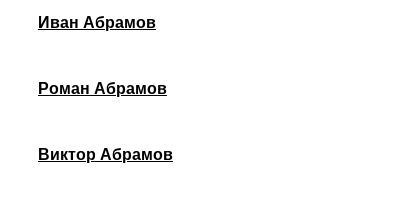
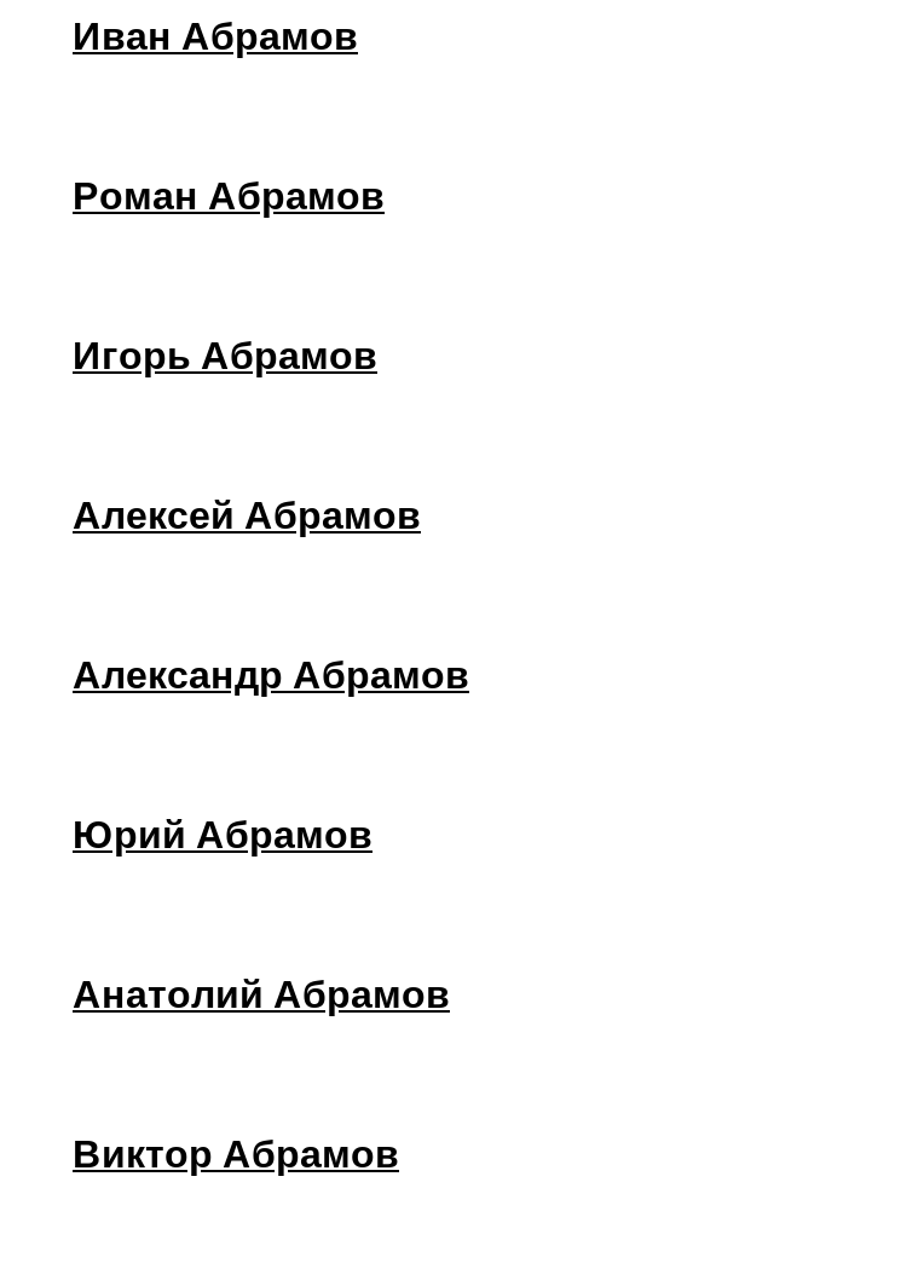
+ Игорь Абрамов

+ Алексей Абрамов

+ Александр Абрамов

+ Юрий Абрамов

+ Анатолий Абрамов
